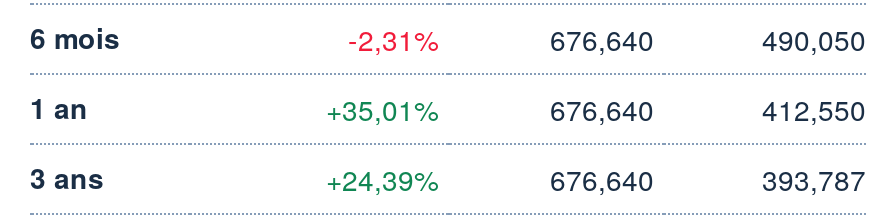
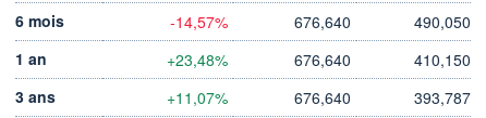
- -2,31%
+ -14,57%

- +35,01%
+ +23,48%

- 412,550
+ 410,150

- +24,39%
+ +11,07%
